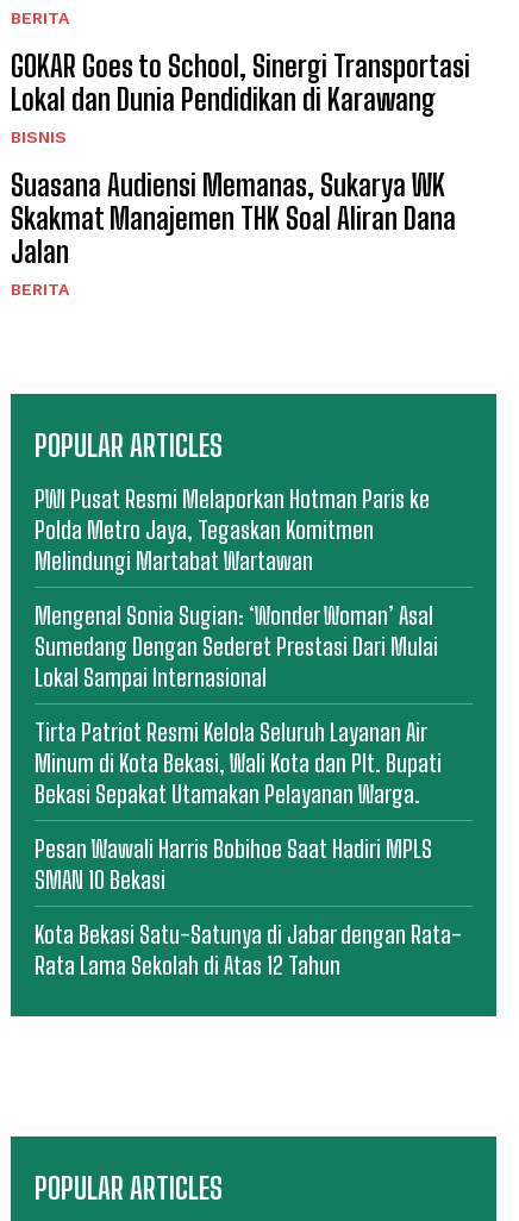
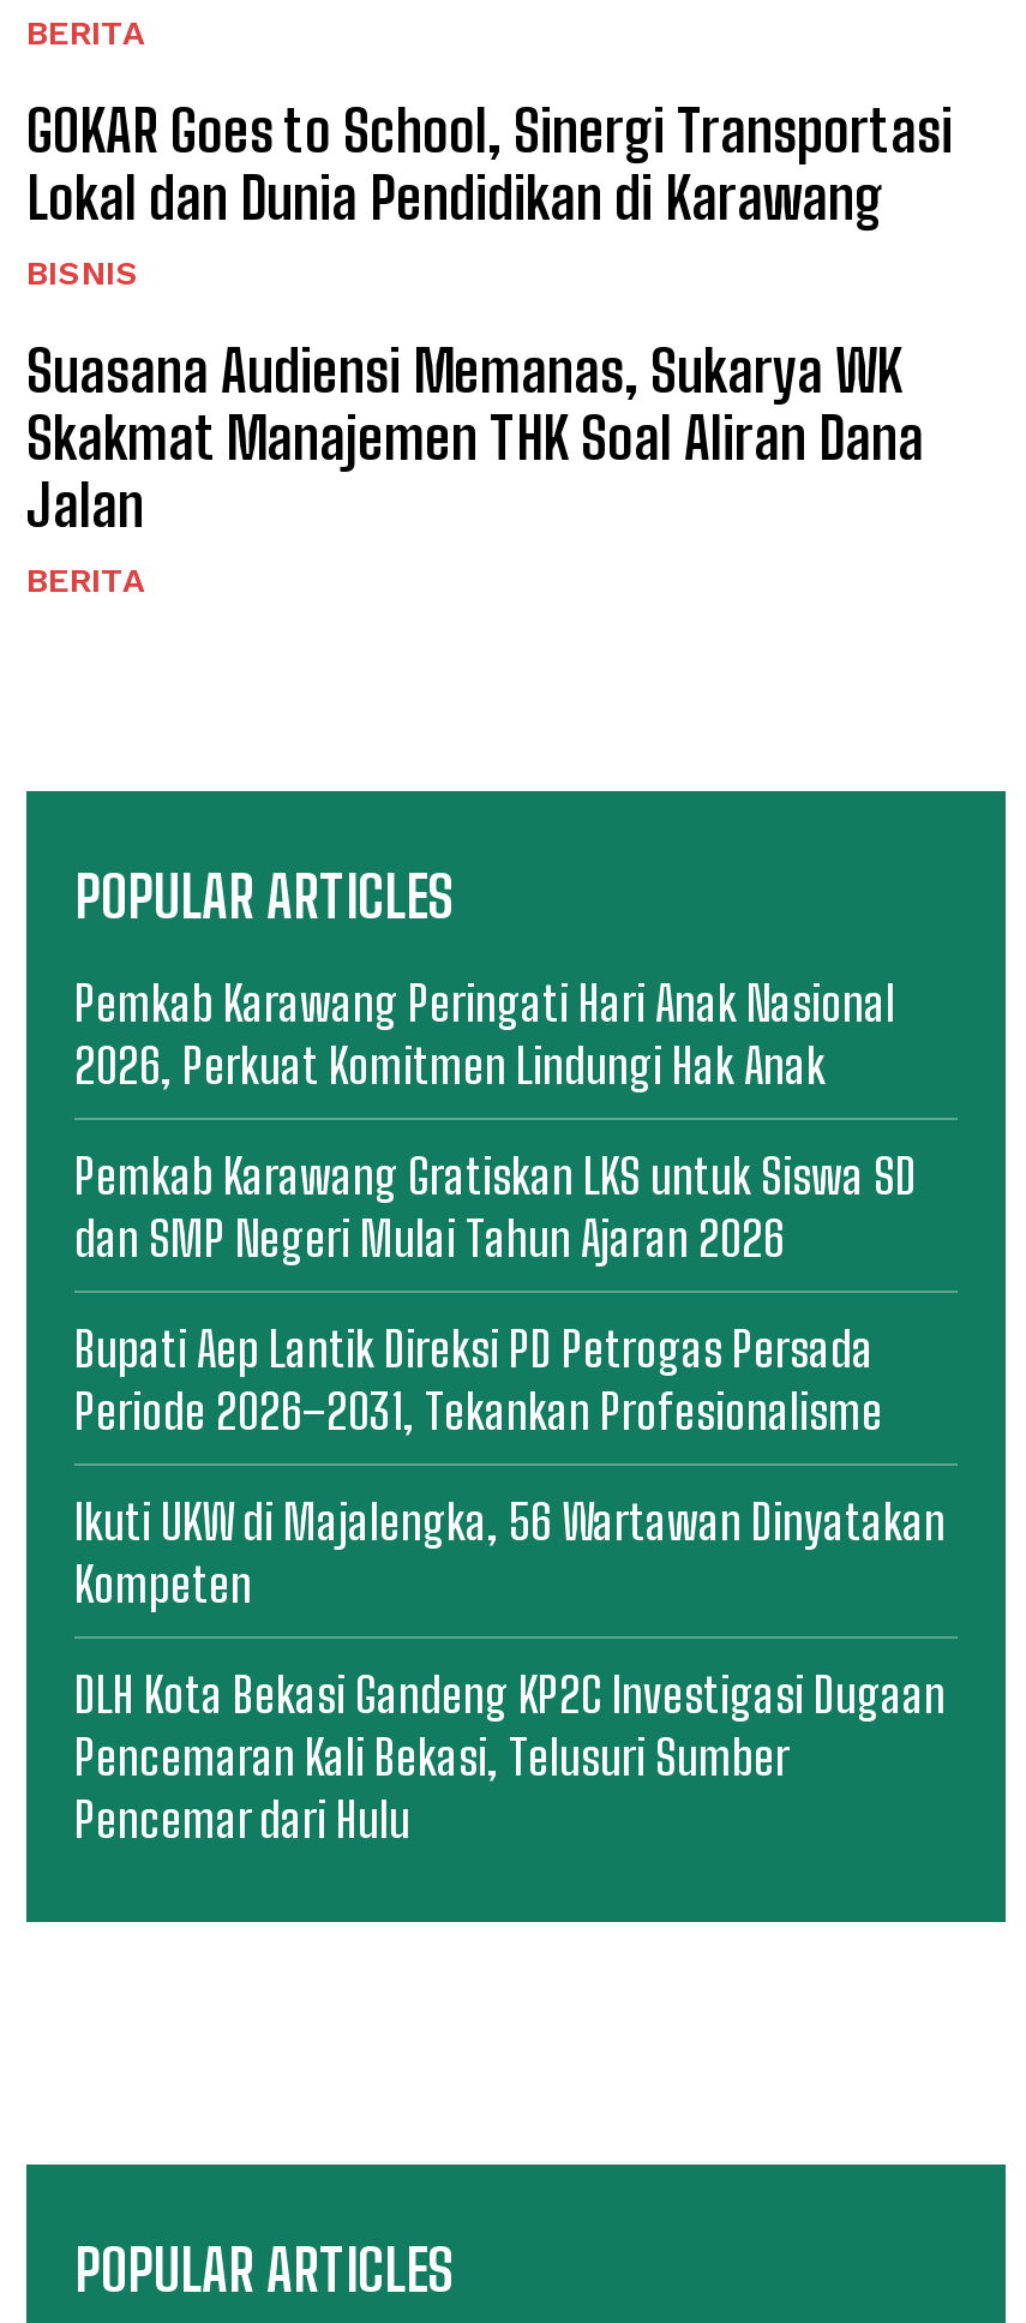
- PWI Pusat Resmi Melaporkan Hotman Paris ke
- Polda Metro Jaya, Tegaskan Komitmen
- Melindungi Martabat Wartawan
+ Pemkab Karawang Peringati Hari Anak Nasional
+ 2026, Perkuat Komitmen Lindungi Hak Anak

- Mengenal Sonia Sugian: ‘Wonder Woman’ Asal
- Sumedang Dengan Sederet Prestasi Dari Mulai
- Lokal Sampai Internasional
+ Pemkab Karawang Gratiskan LKS untuk Siswa SD
+ dan SMP Negeri Mulai Tahun Ajaran 2026

- Tirta Patriot Resmi Kelola Seluruh Layanan Air
- Minum di Kota Bekasi, Wali Kota dan Plt. Bupati
- Bekasi Sepakat Utamakan Pelayanan Warga.
+ Bupati Aep Lantik Direksi PD Petrogas Persada
+ Periode 2026–2031, Tekankan Profesionalisme

- Pesan Wawali Harris Bobihoe Saat Hadiri MPLS
- SMAN 10 Bekasi
+ Ikuti UKW di Majalengka, 56 Wartawan Dinyatakan
+ Kompeten

- Kota Bekasi Satu-Satunya di Jabar dengan Rata-
- Rata Lama Sekolah di Atas 12 Tahun
+ DLH Kota Bekasi Gandeng KP2C Investigasi Dugaan
+ Pencemaran Kali Bekasi, Telusuri Sumber
+ Pencemar dari Hulu
